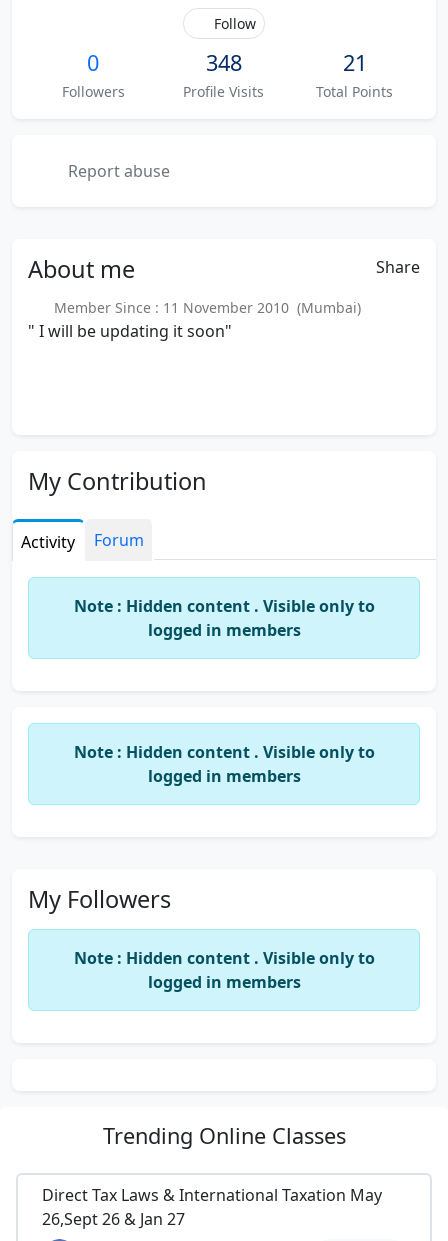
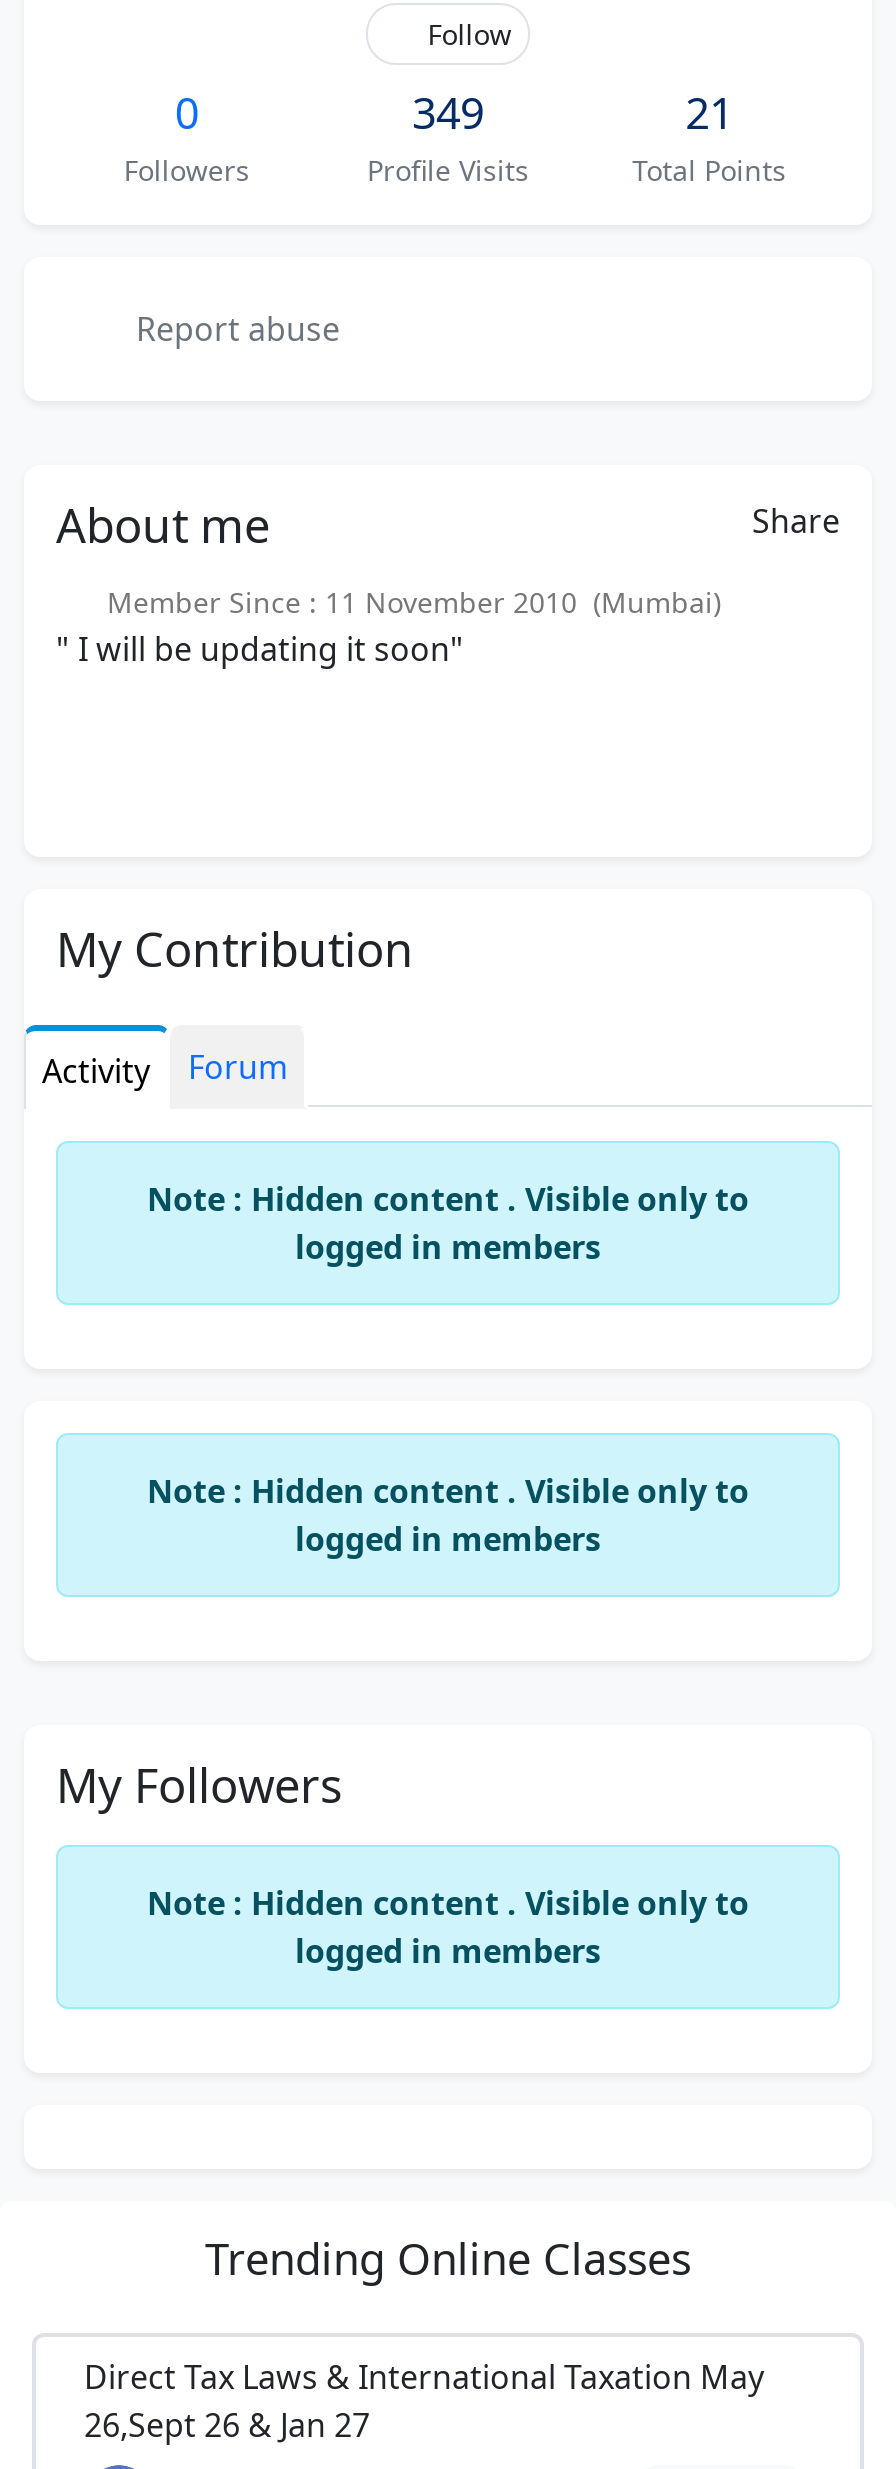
- 348
+ 349
